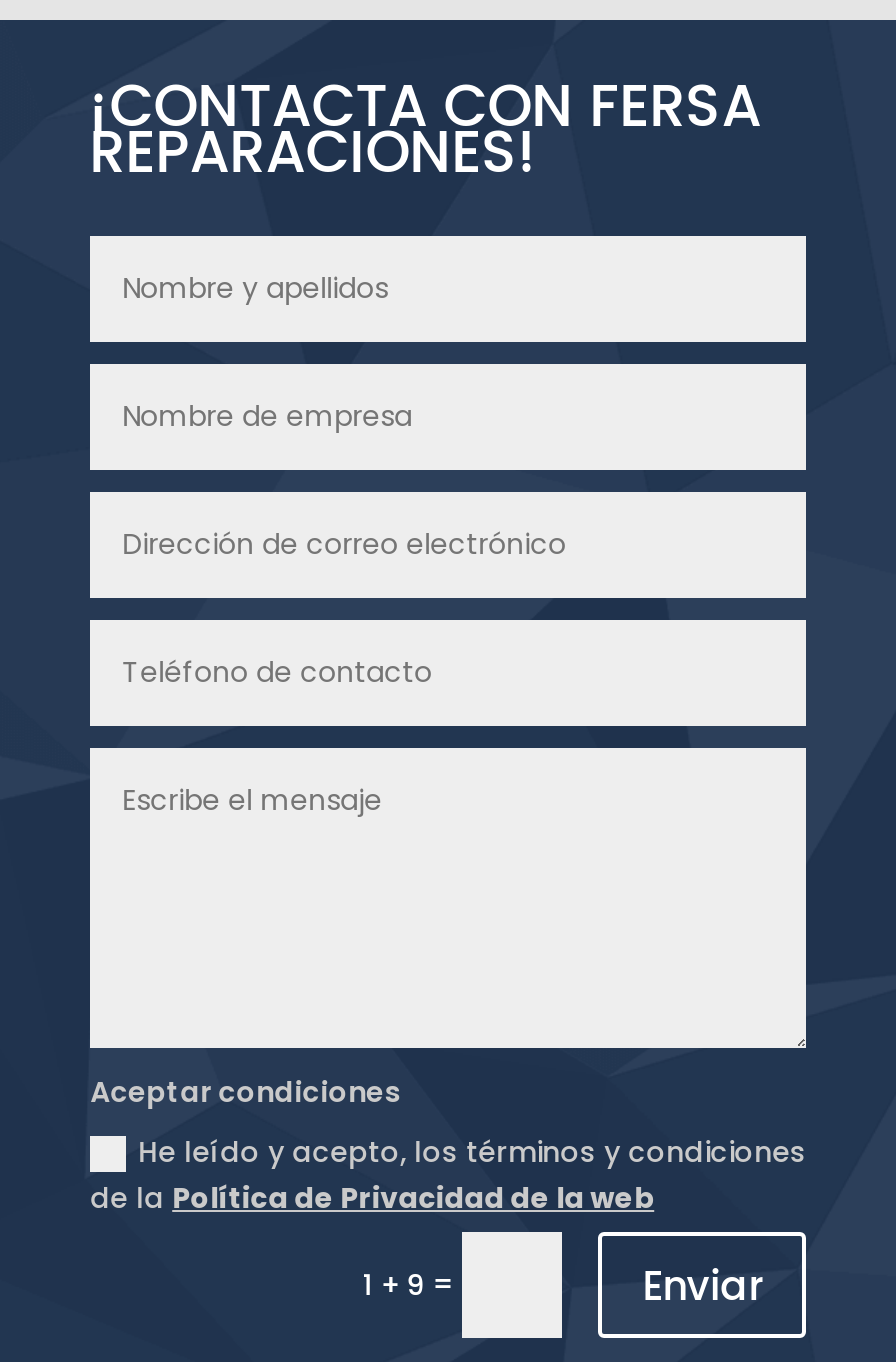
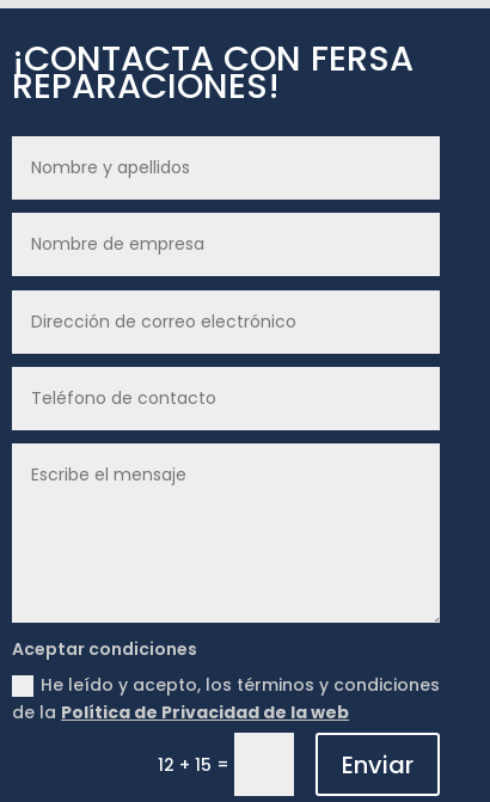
- 1 + 9 =
+ 12 + 15 =
